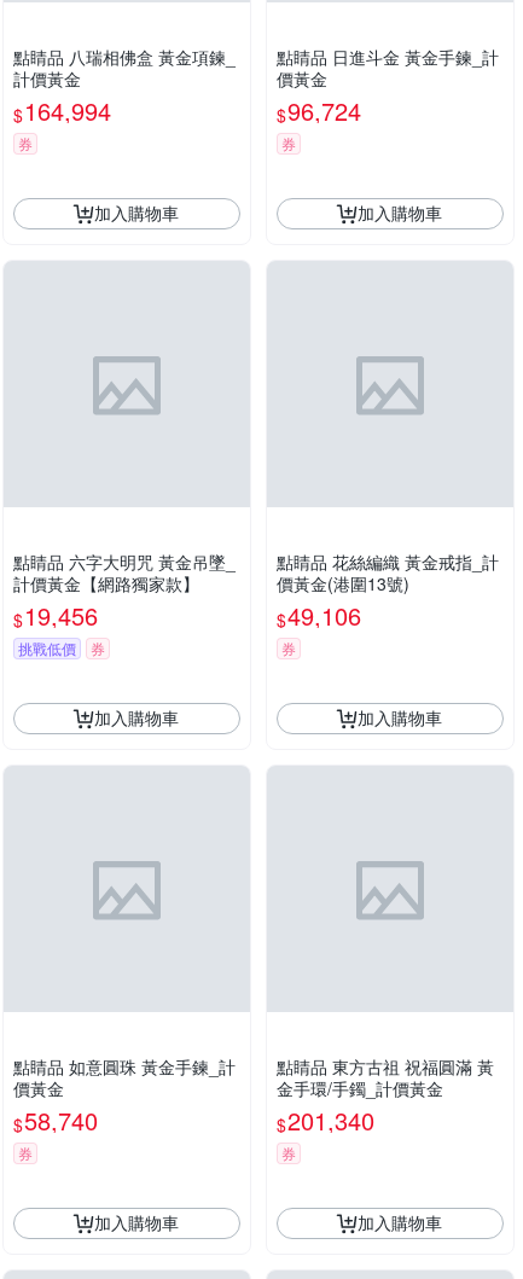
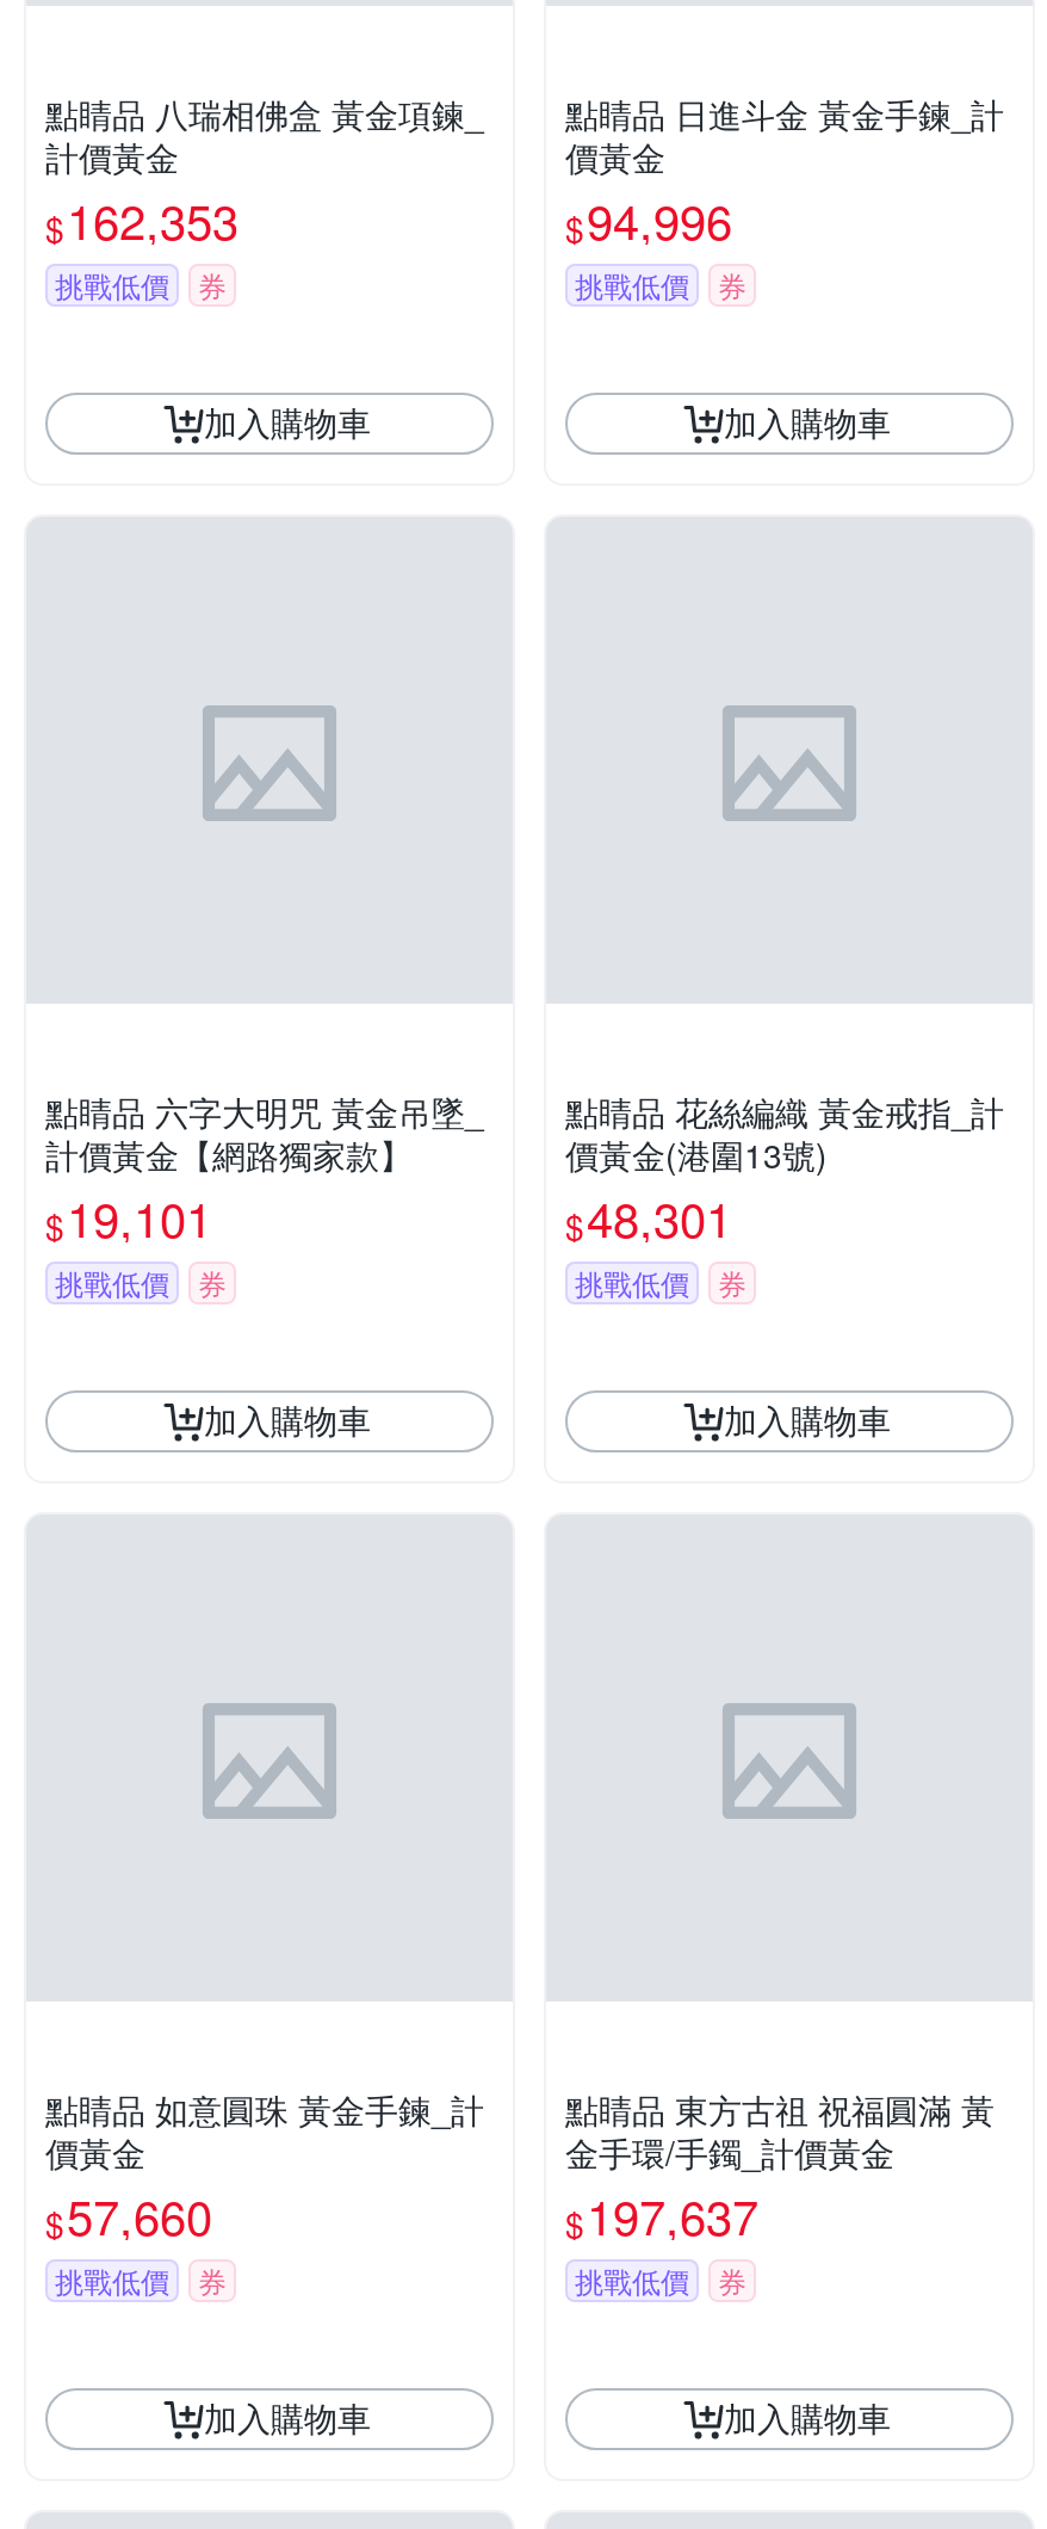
- $164,994
+ $162,353
+ 挑戰低價

- $96,724
+ $94,996
+ 挑戰低價

- $19,456
+ $19,101

- $49,106
+ $48,301
+ 挑戰低價

- $58,740
+ $57,660
+ 挑戰低價

- $201,340
+ $197,637
+ 挑戰低價
